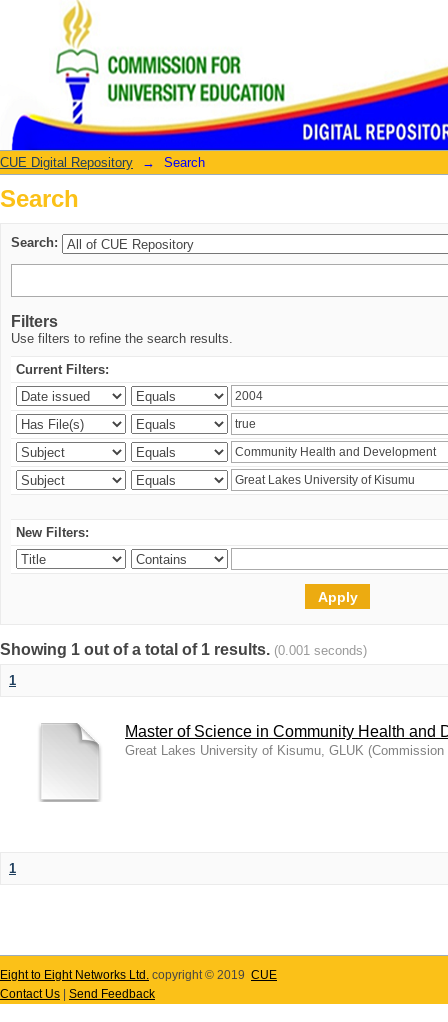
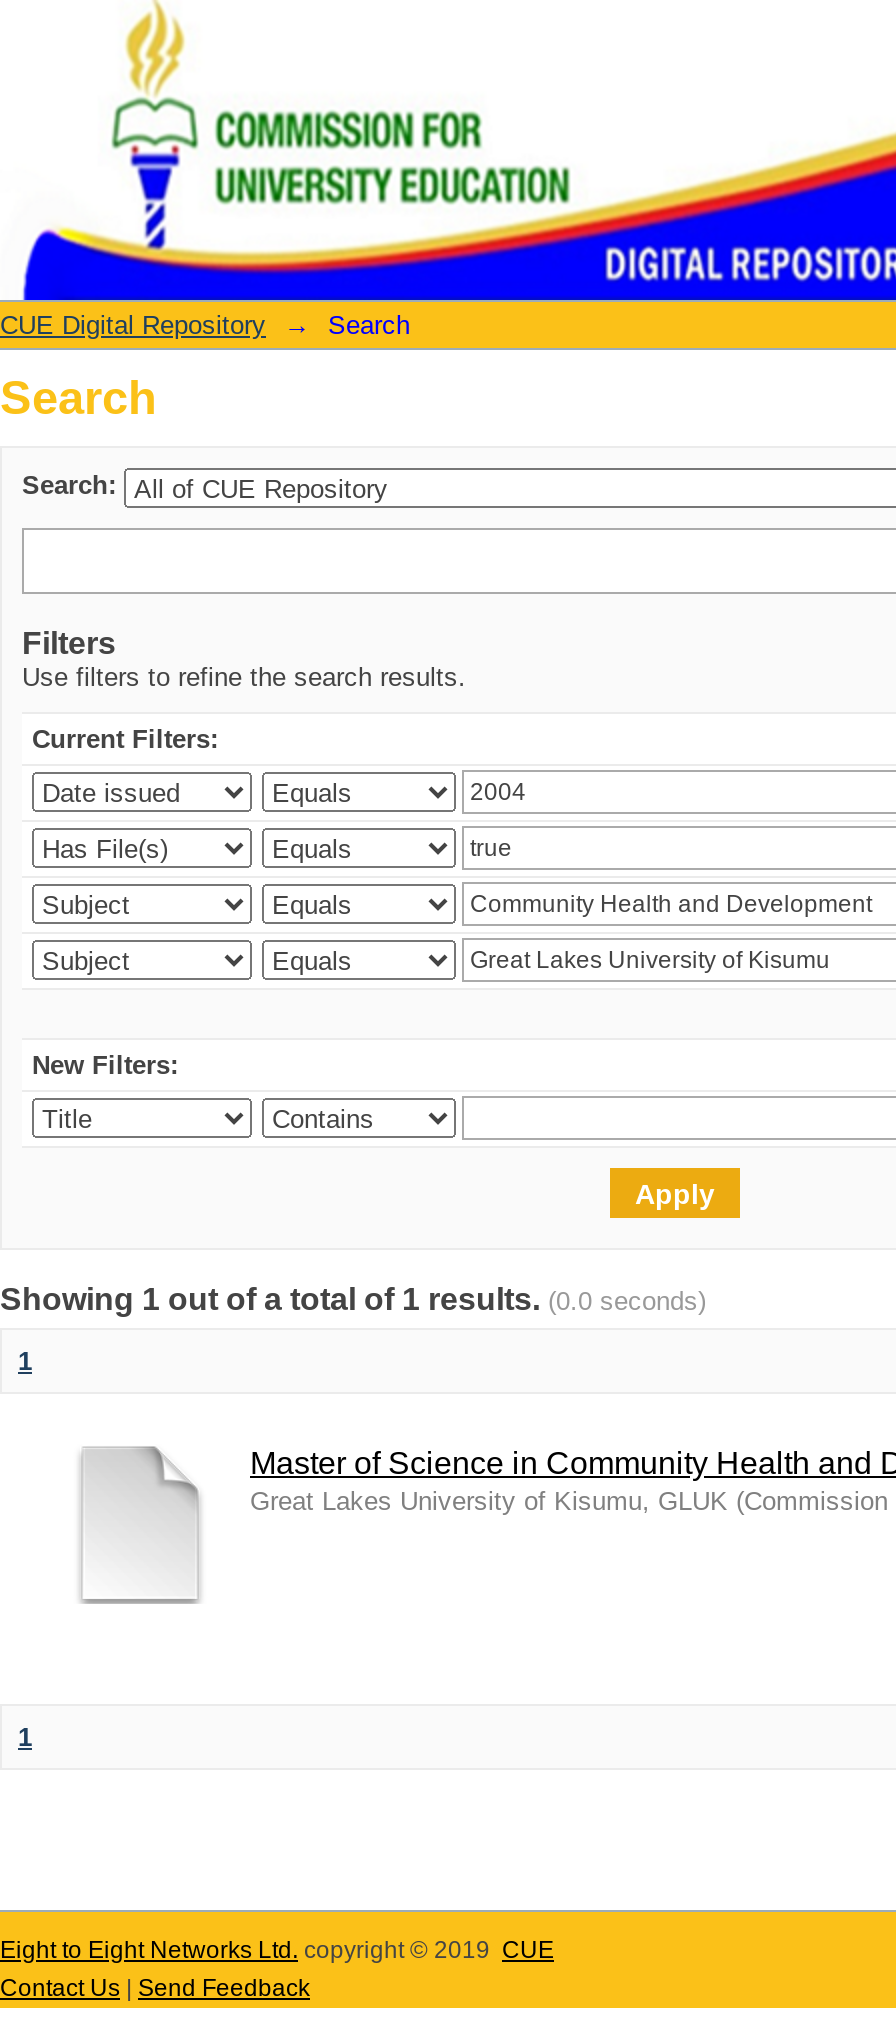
- Showing 1 out of a total of 1 results. (0.001 seconds)
+ Showing 1 out of a total of 1 results. (0.0 seconds)
